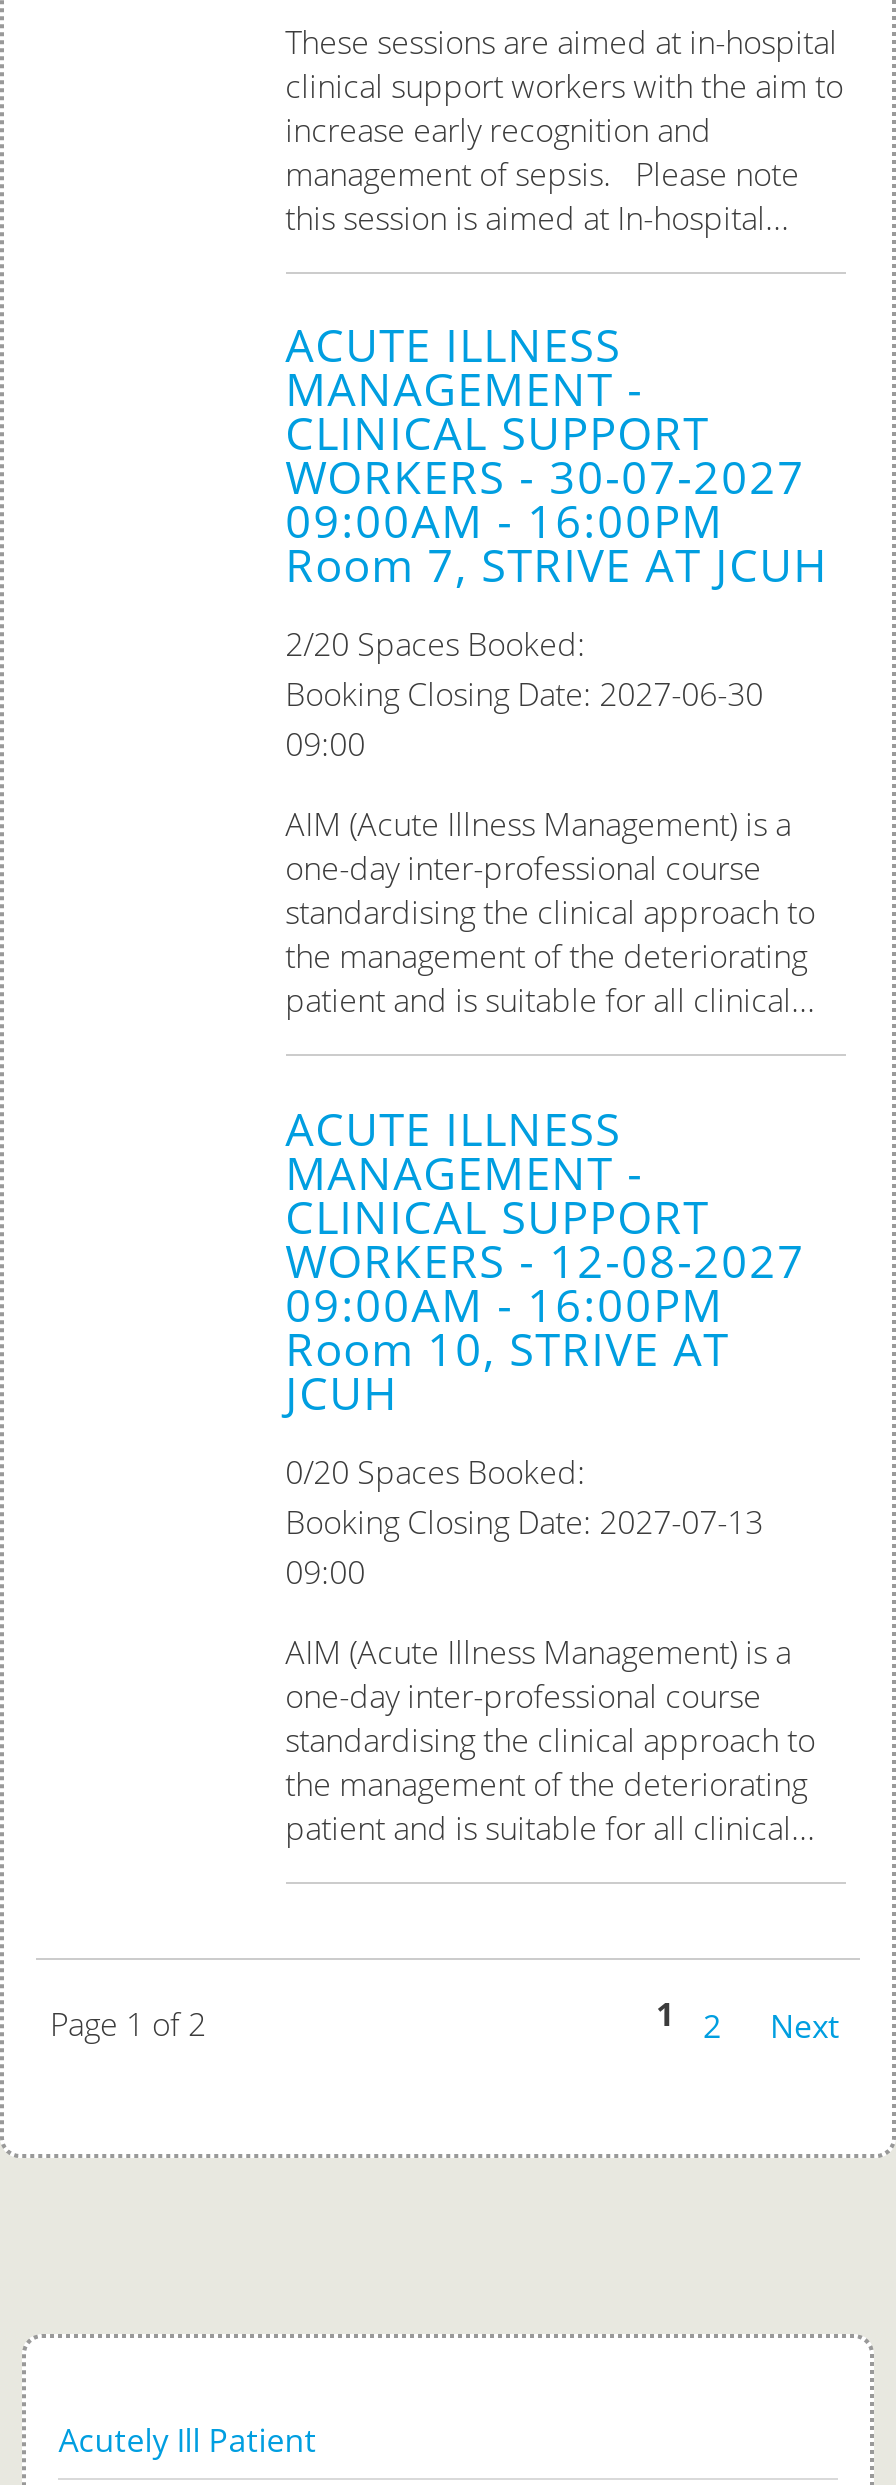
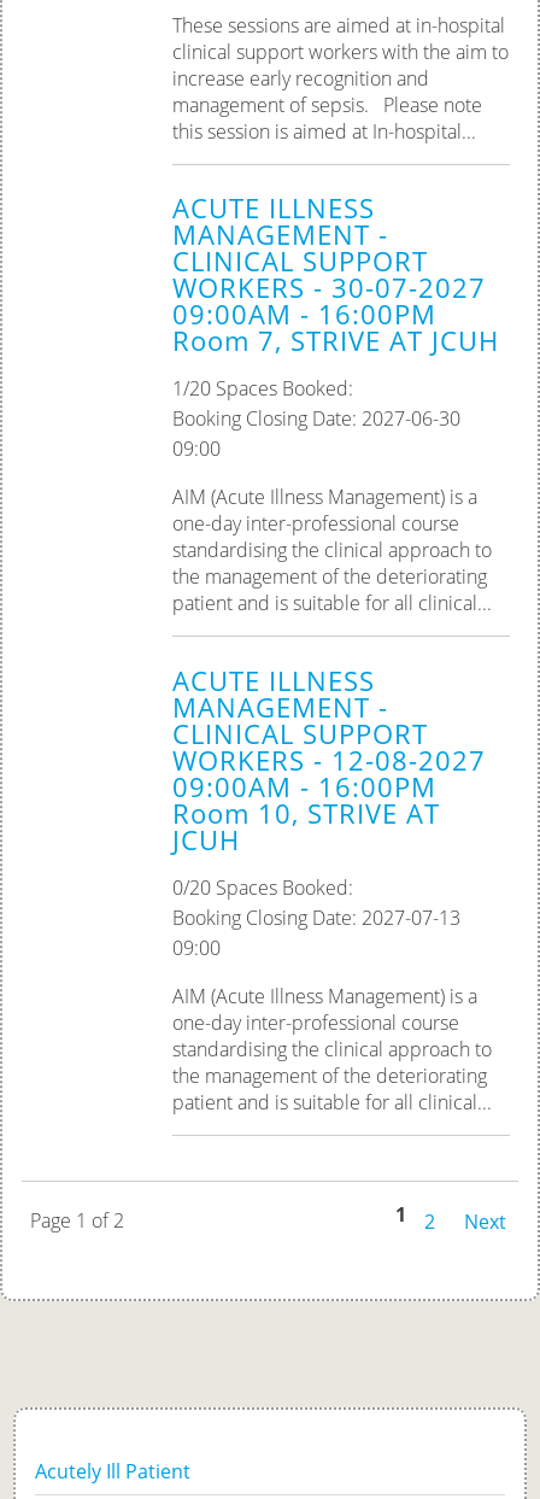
- 2/20 Spaces Booked:
+ 1/20 Spaces Booked:
